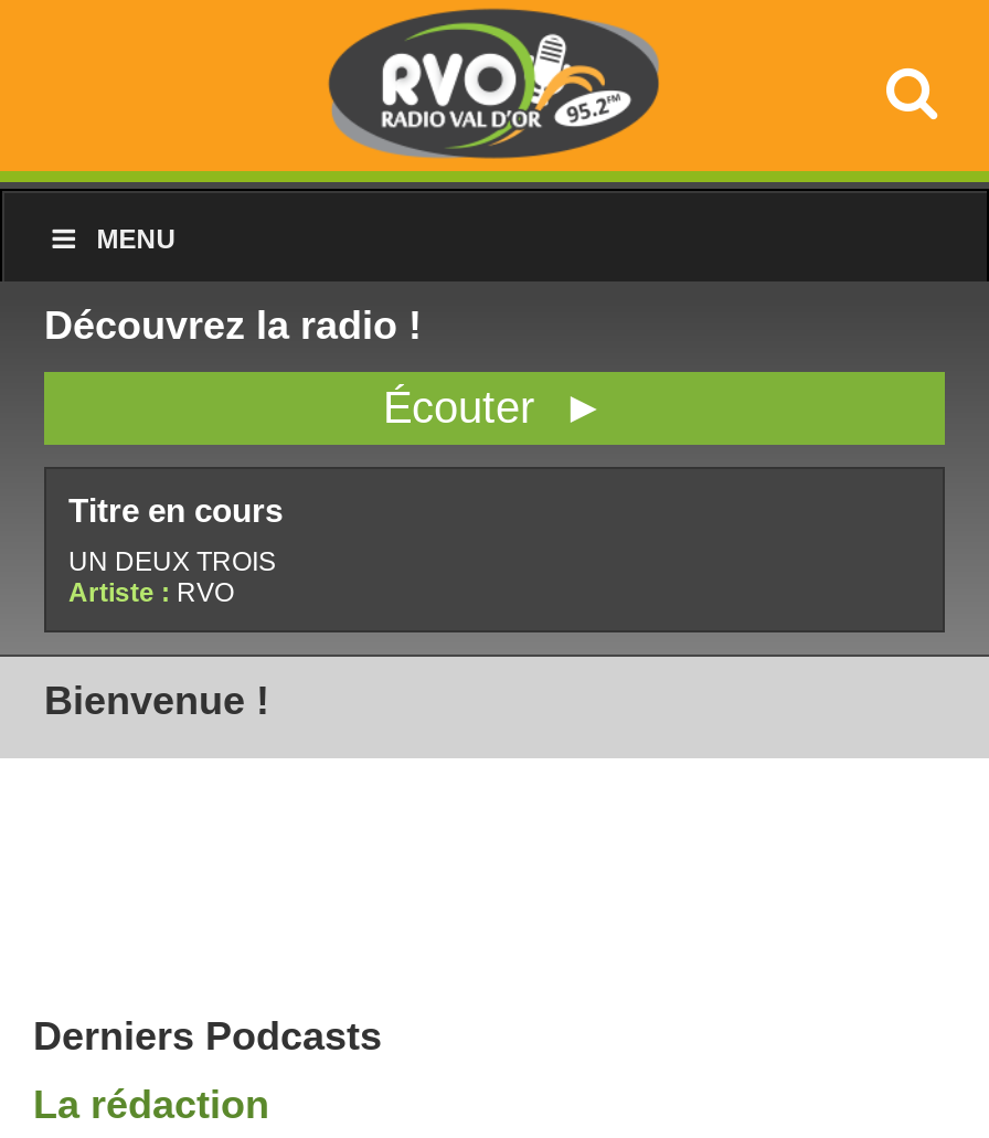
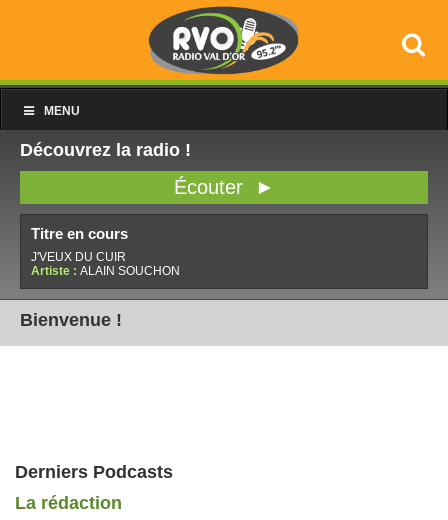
- UN DEUX TROIS
- Artiste : RVO
+ J'VEUX DU CUIR
+ Artiste : ALAIN SOUCHON
